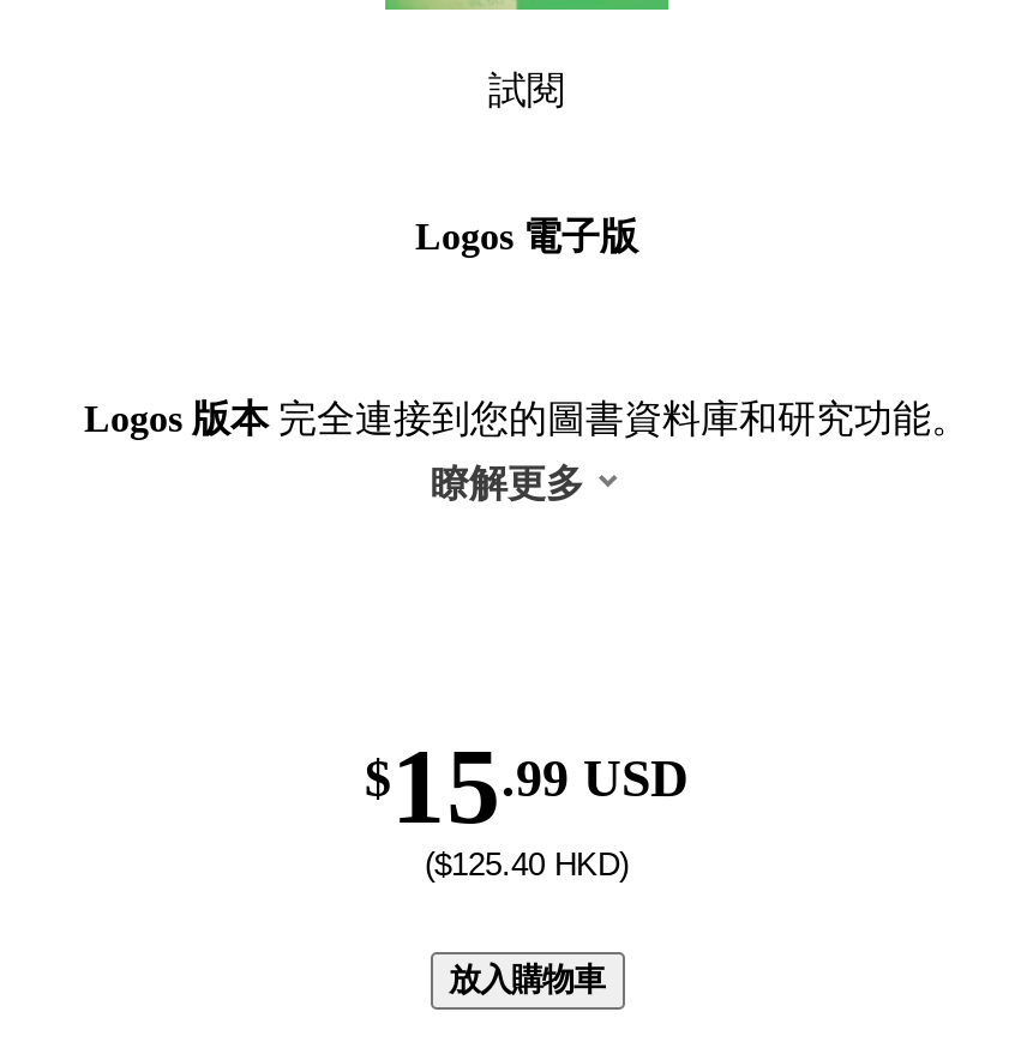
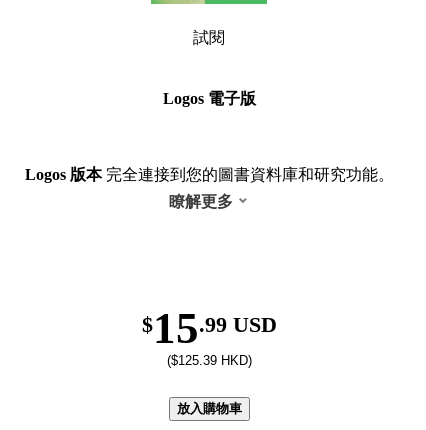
- ($125.40 HKD)
+ ($125.39 HKD)
